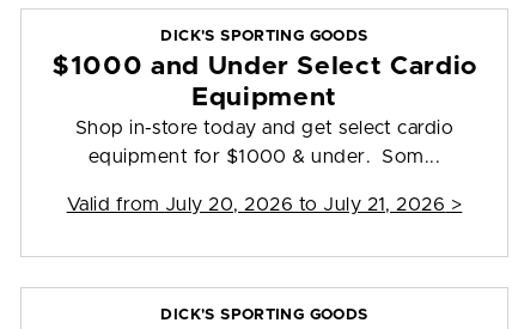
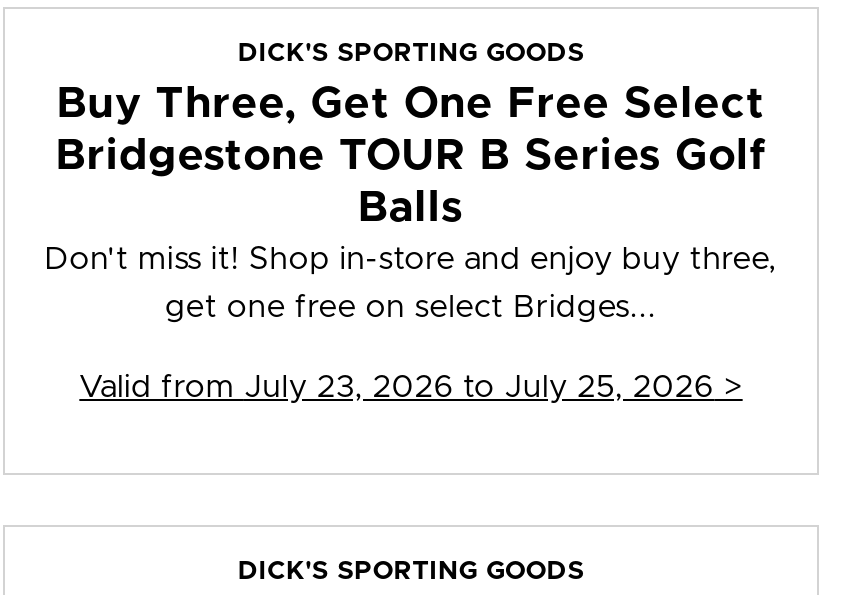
- $1000 and Under Select Cardio
- Equipment
- Shop in-store today and get select cardio
+ Buy Three, Get One Free Select
+ Bridgestone TOUR B Series Golf
+ Balls
+ Don't miss it! Shop in-store and enjoy buy three,

- equipment for $1000 & under. Som...
+ get one free on select Bridges...

- Valid from July 20, 2026 to July 21, 2026 >
+ Valid from July 23, 2026 to July 25, 2026 >
